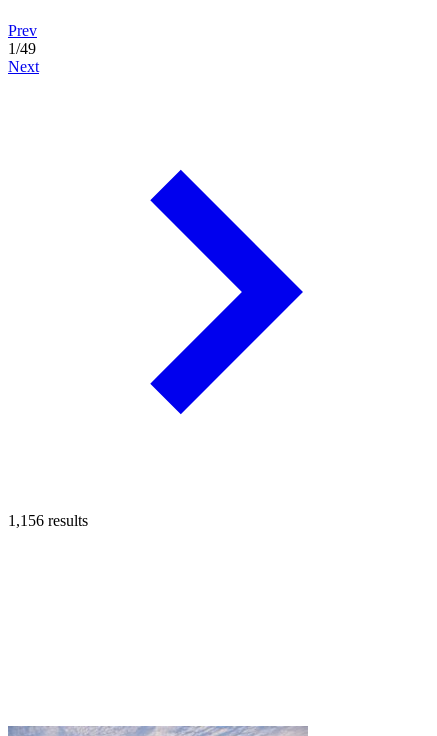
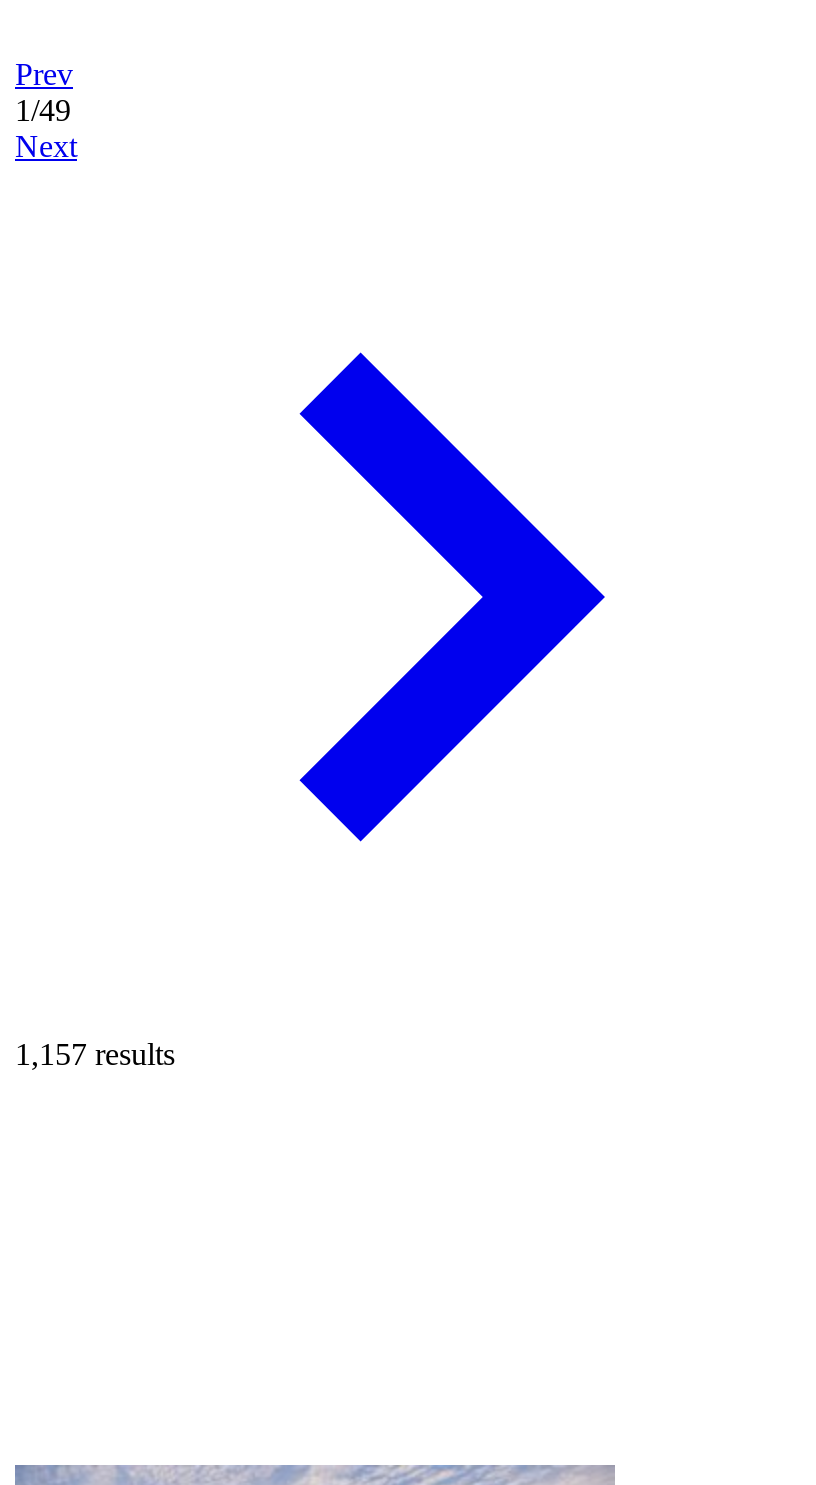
- 1,156 results
+ 1,157 results
